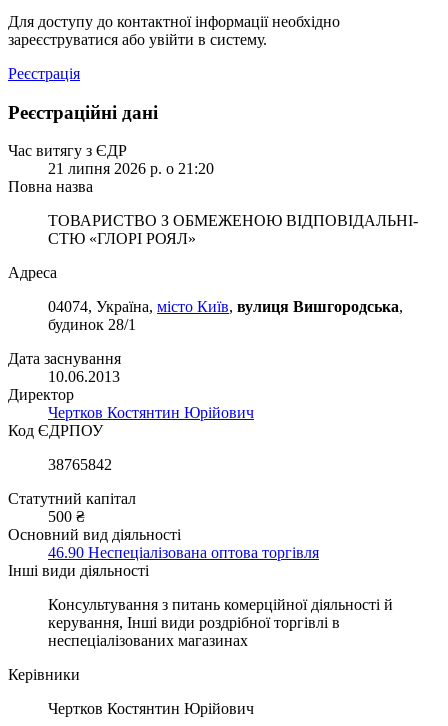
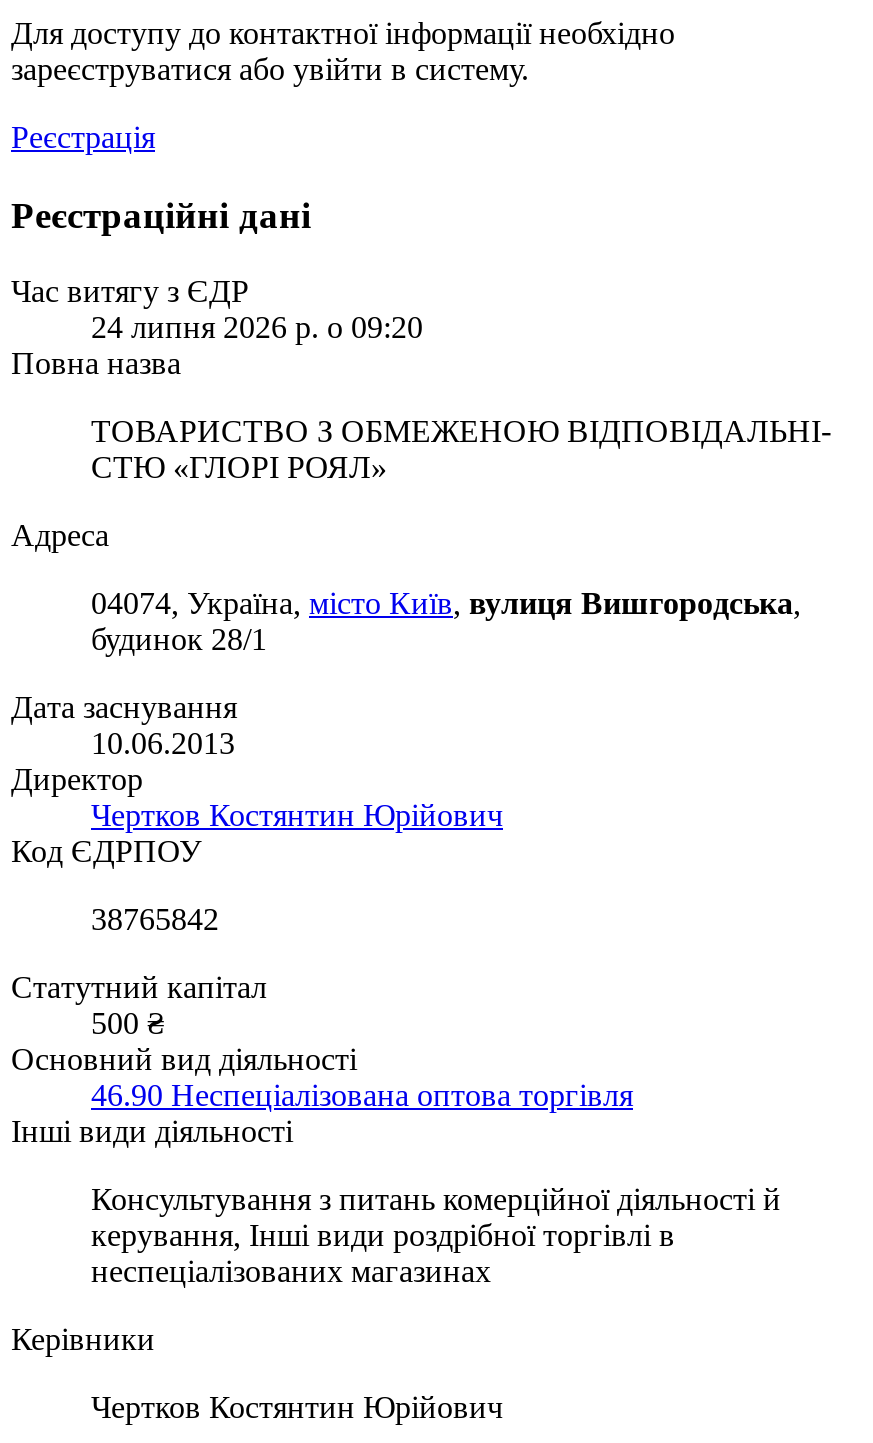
- 21 липня 2026 р. о 21:20
+ 24 липня 2026 р. о 09:20
